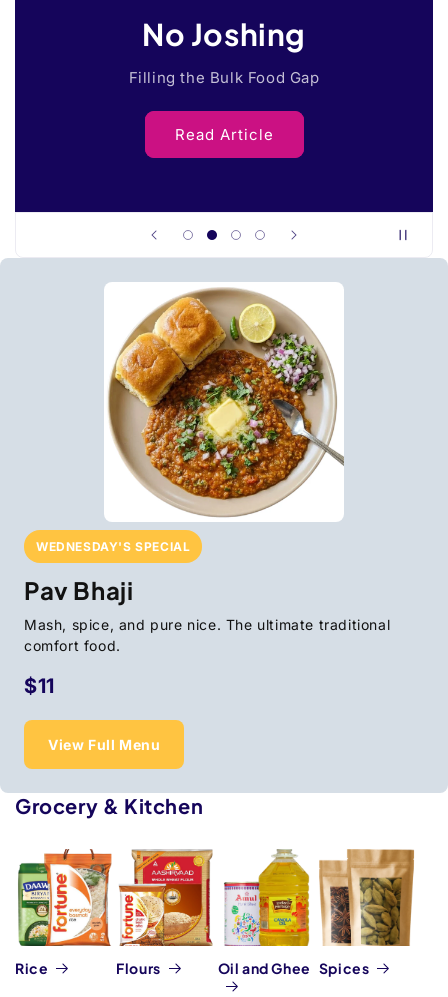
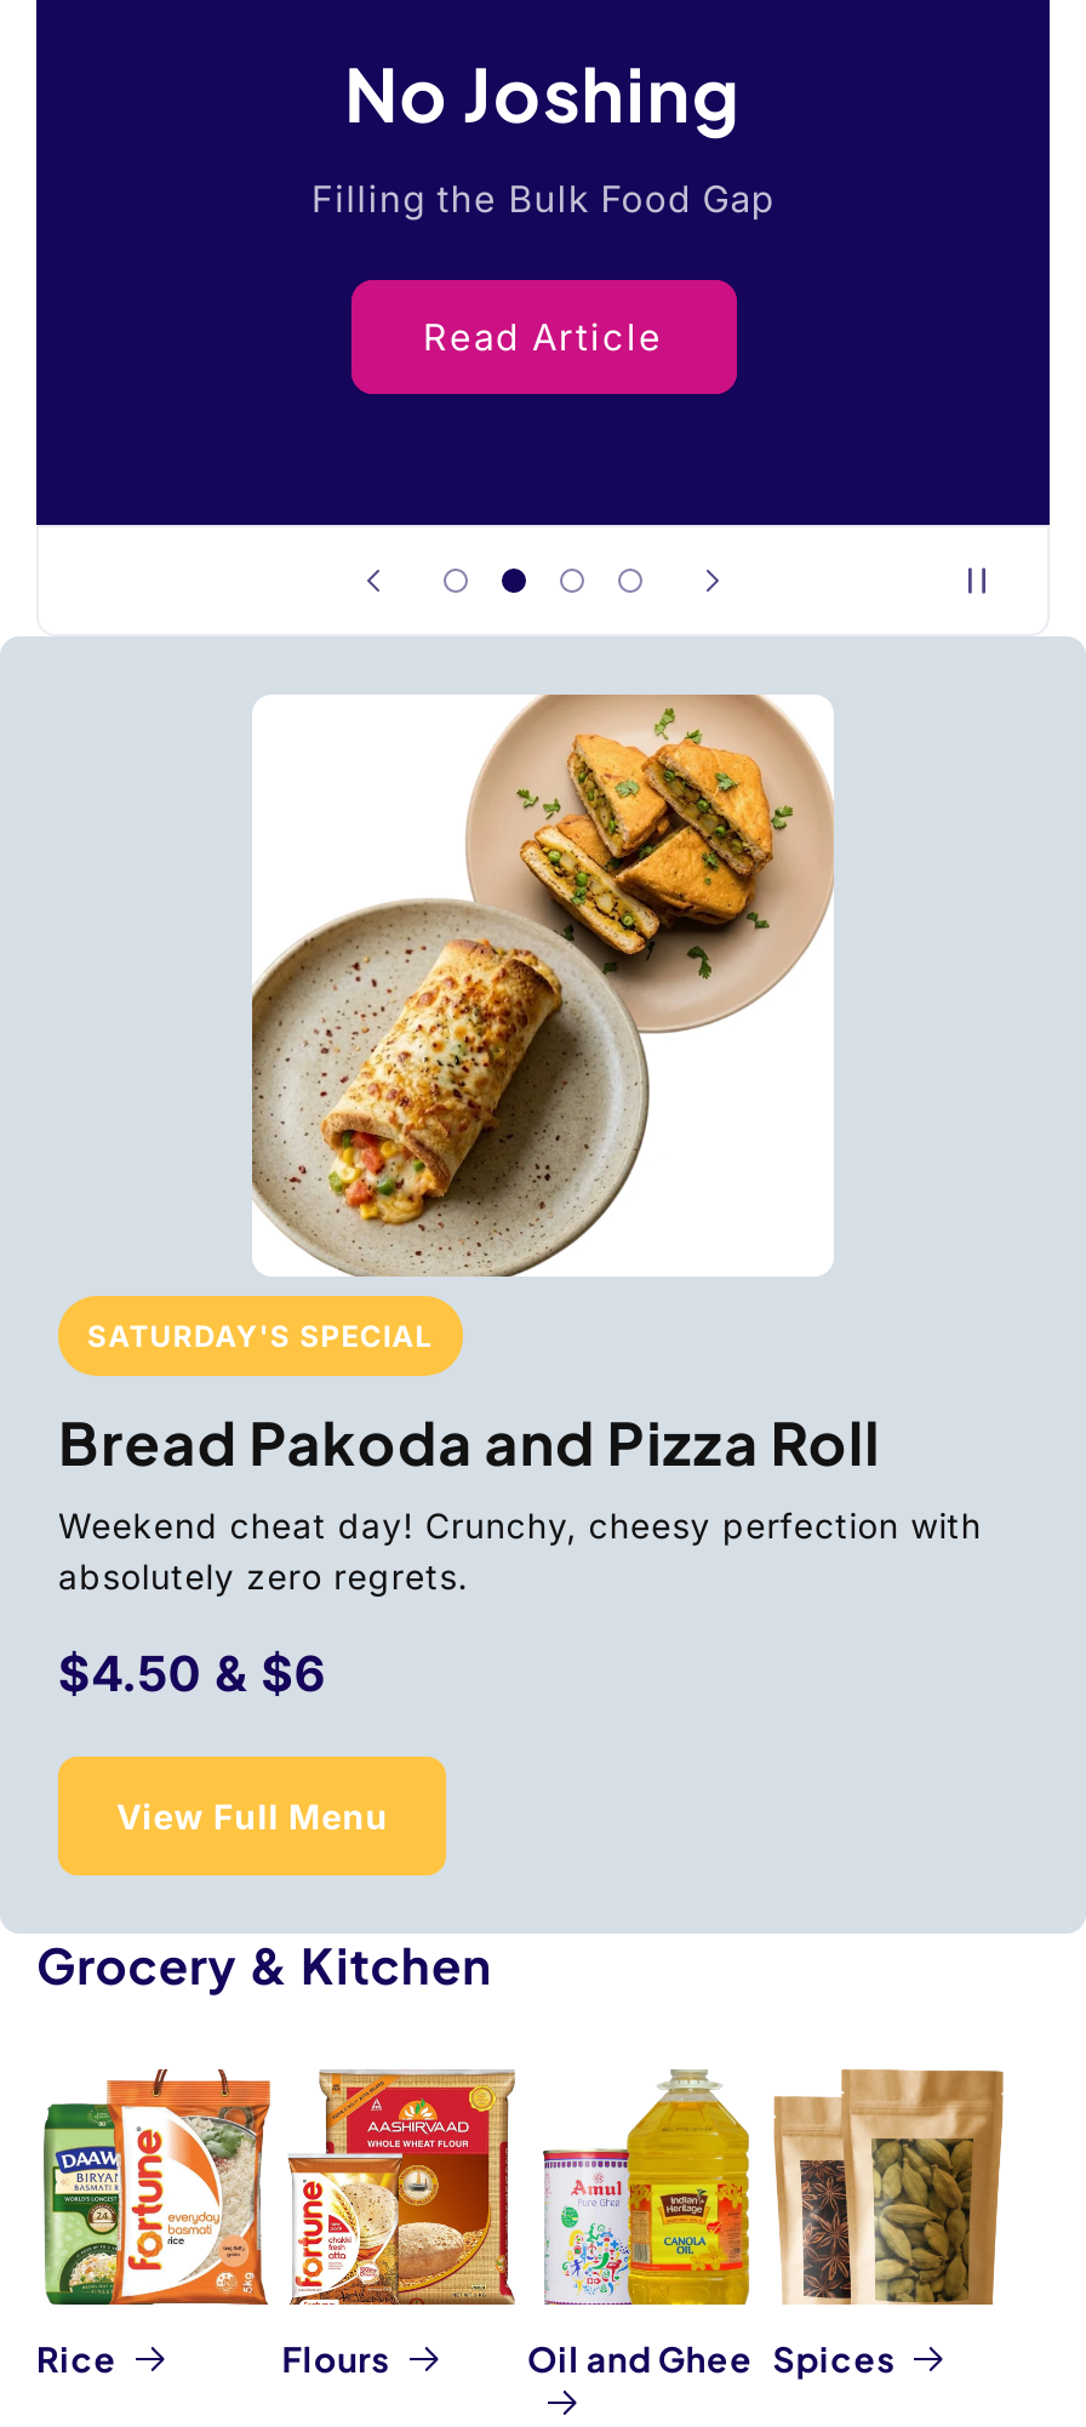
- [image]
- WEDNESDAY'S SPECIAL
+ [image]
+ SATURDAY'S SPECIAL

- Pav Bhaji
- Mash, spice, and pure nice. The ultimate traditional
- comfort food.
+ Bread Pakoda and Pizza Roll
+ Weekend cheat day! Crunchy, cheesy perfection with
+ absolutely zero regrets.

- $11
+ $4.50 & $6
